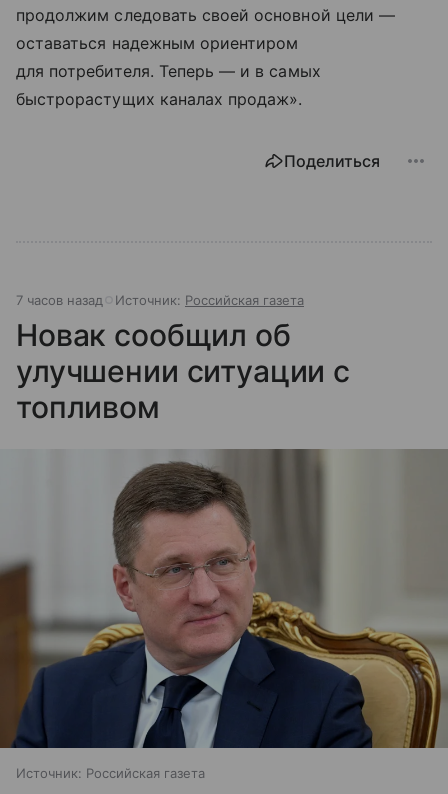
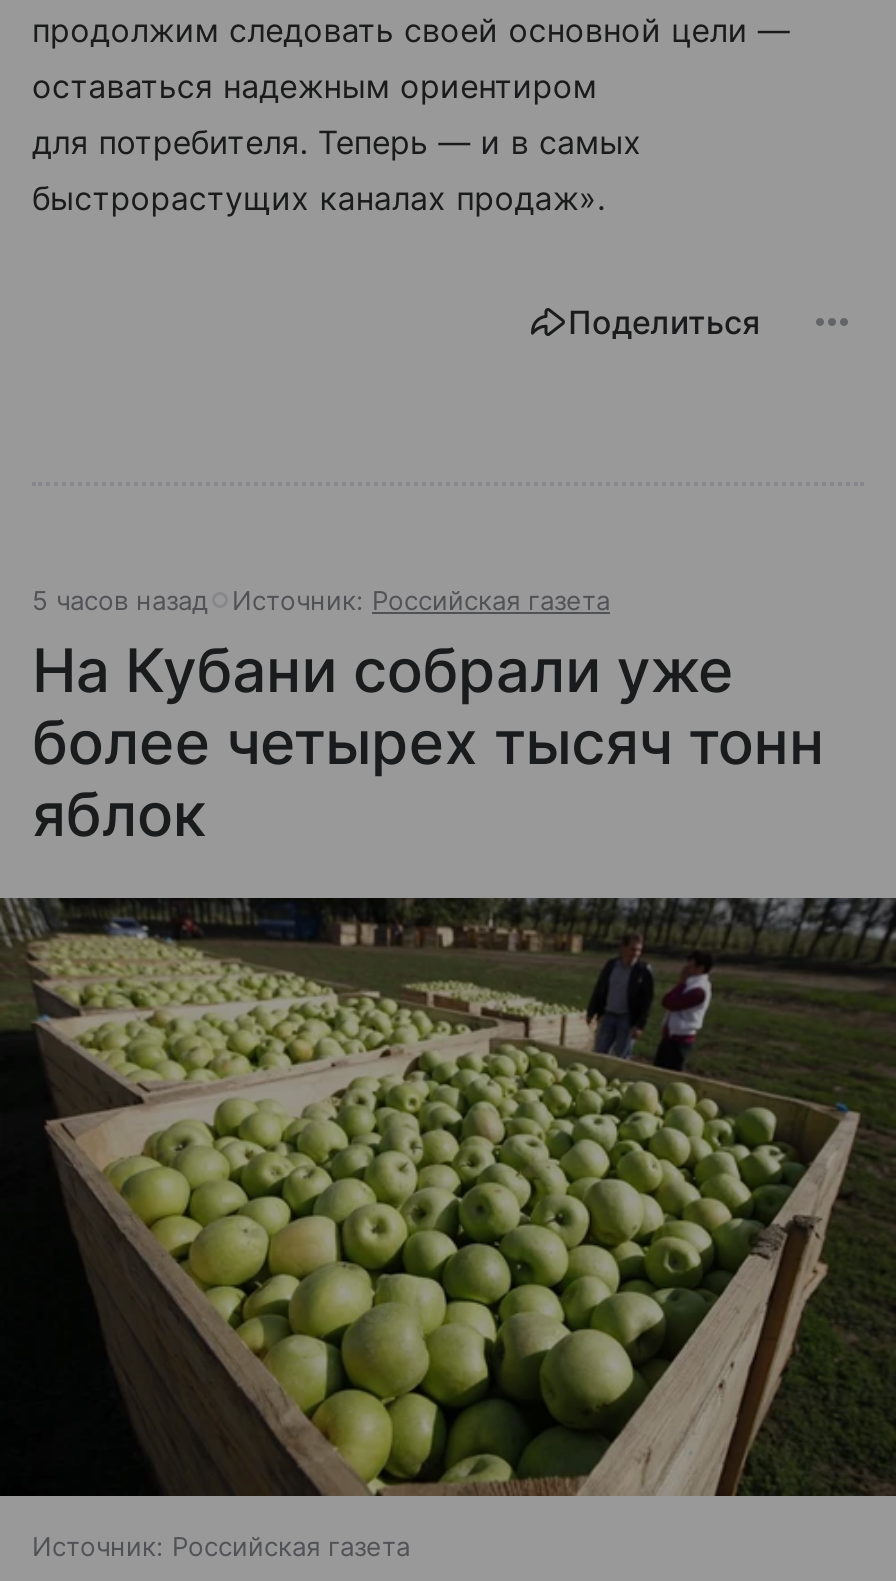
- 7 часов назад Источник: Российская газета
+ 5 часов назад Источник: Российская газета

- Новак сообщил об
- улучшении ситуации с
- топливом
+ На Кубани собрали уже
+ более четырех тысяч тонн
+ яблок

- [image]
+ [image]
